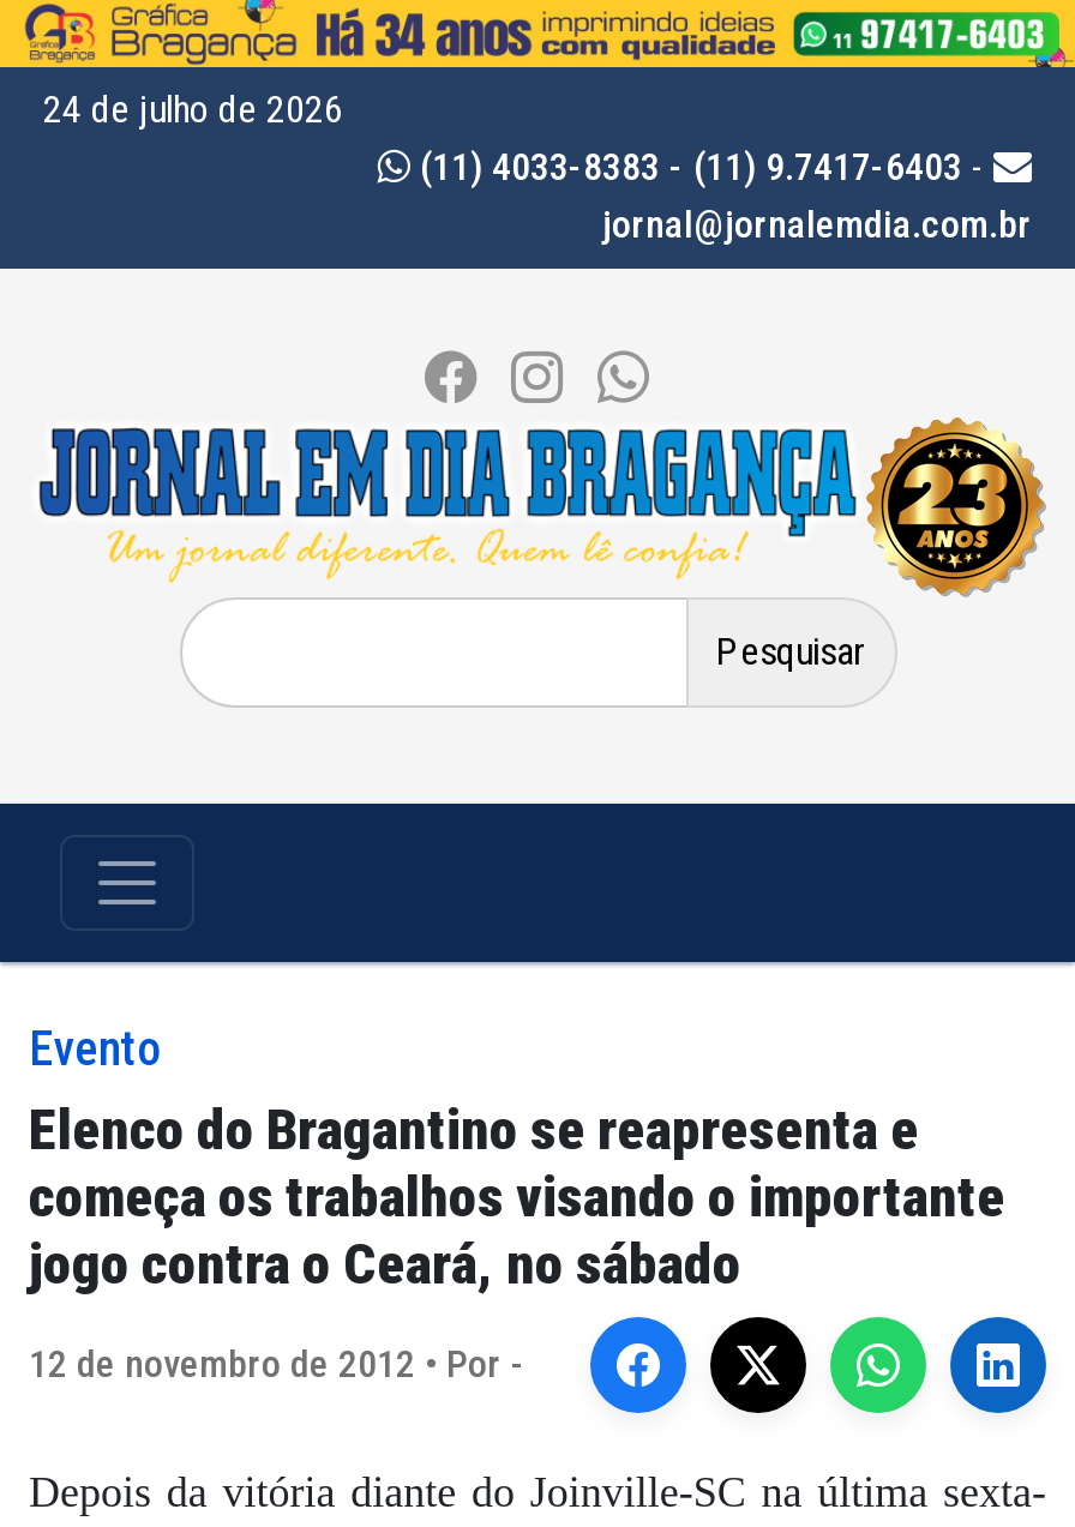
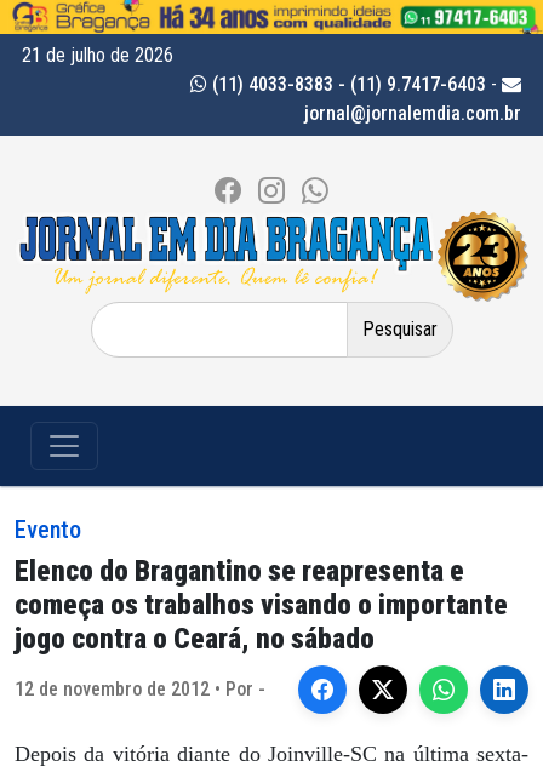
- 24 de julho de 2026
+ 21 de julho de 2026
